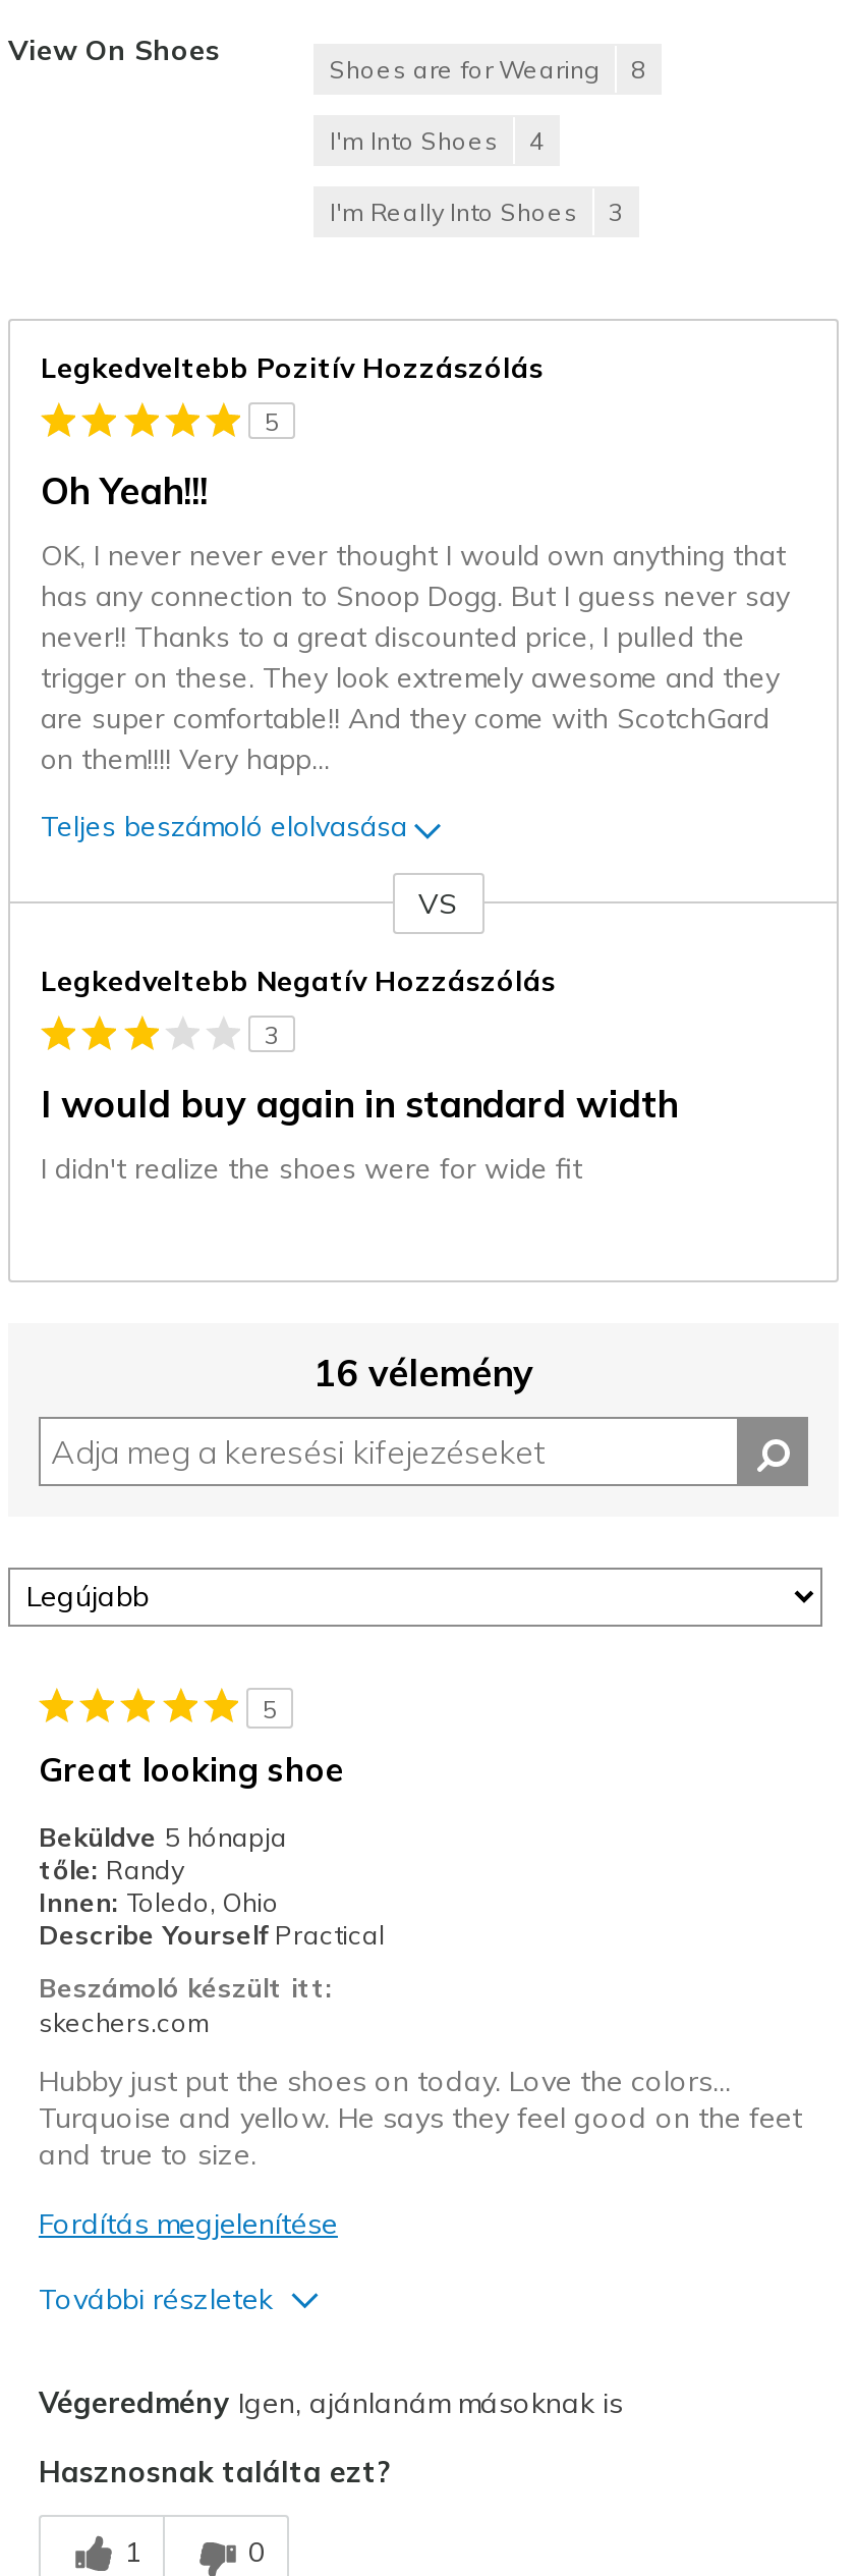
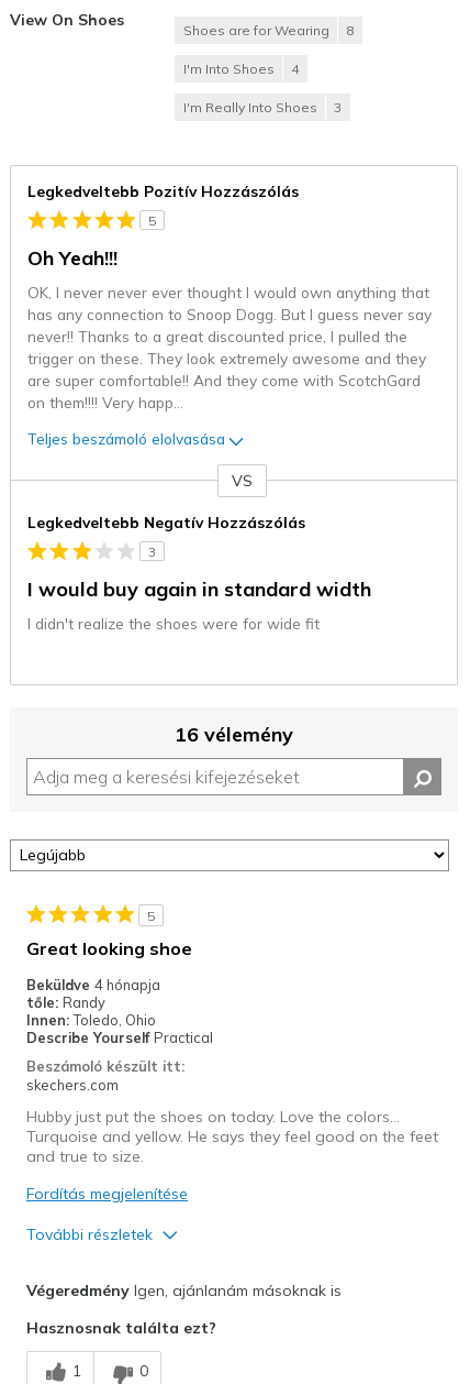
- Beküldve 5 hónapja
+ Beküldve 4 hónapja
